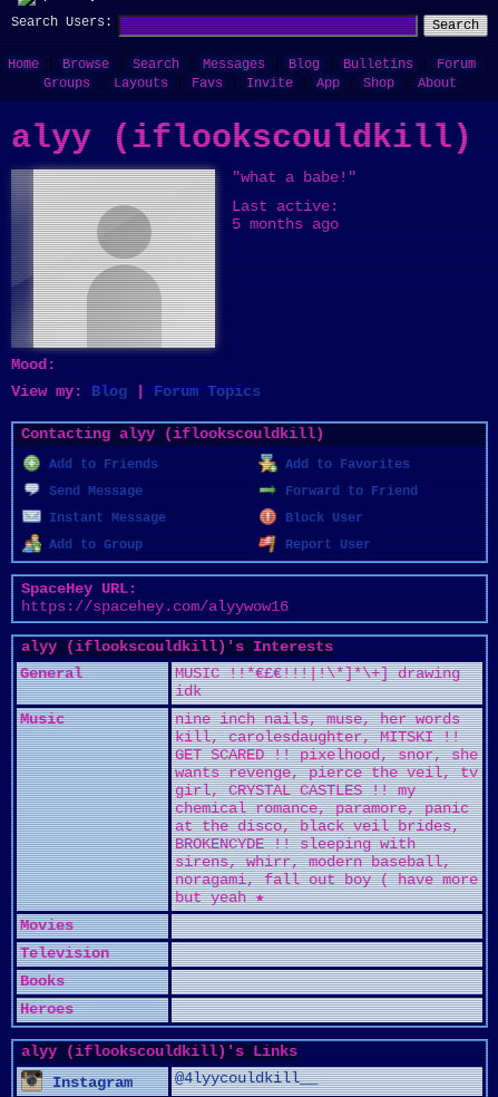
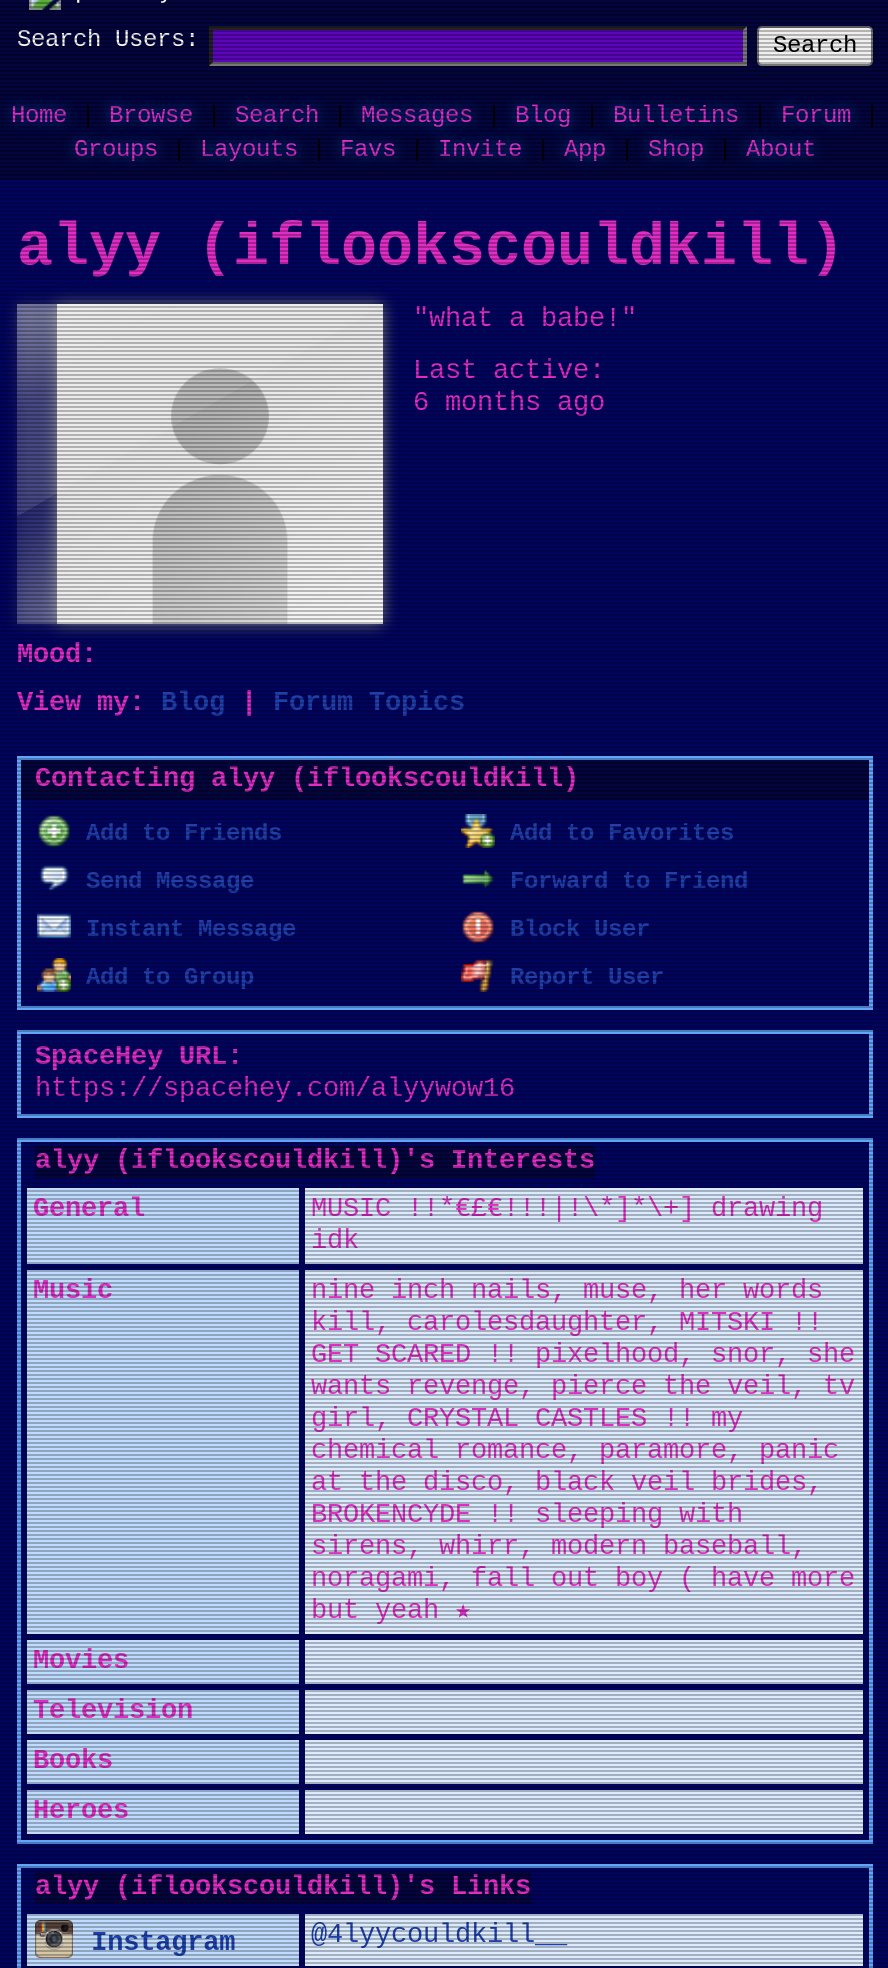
- 5 months ago
+ 6 months ago
